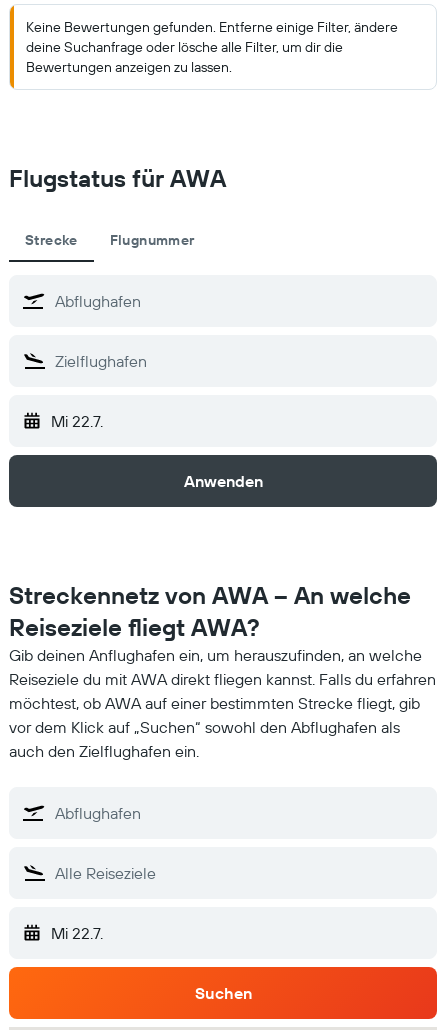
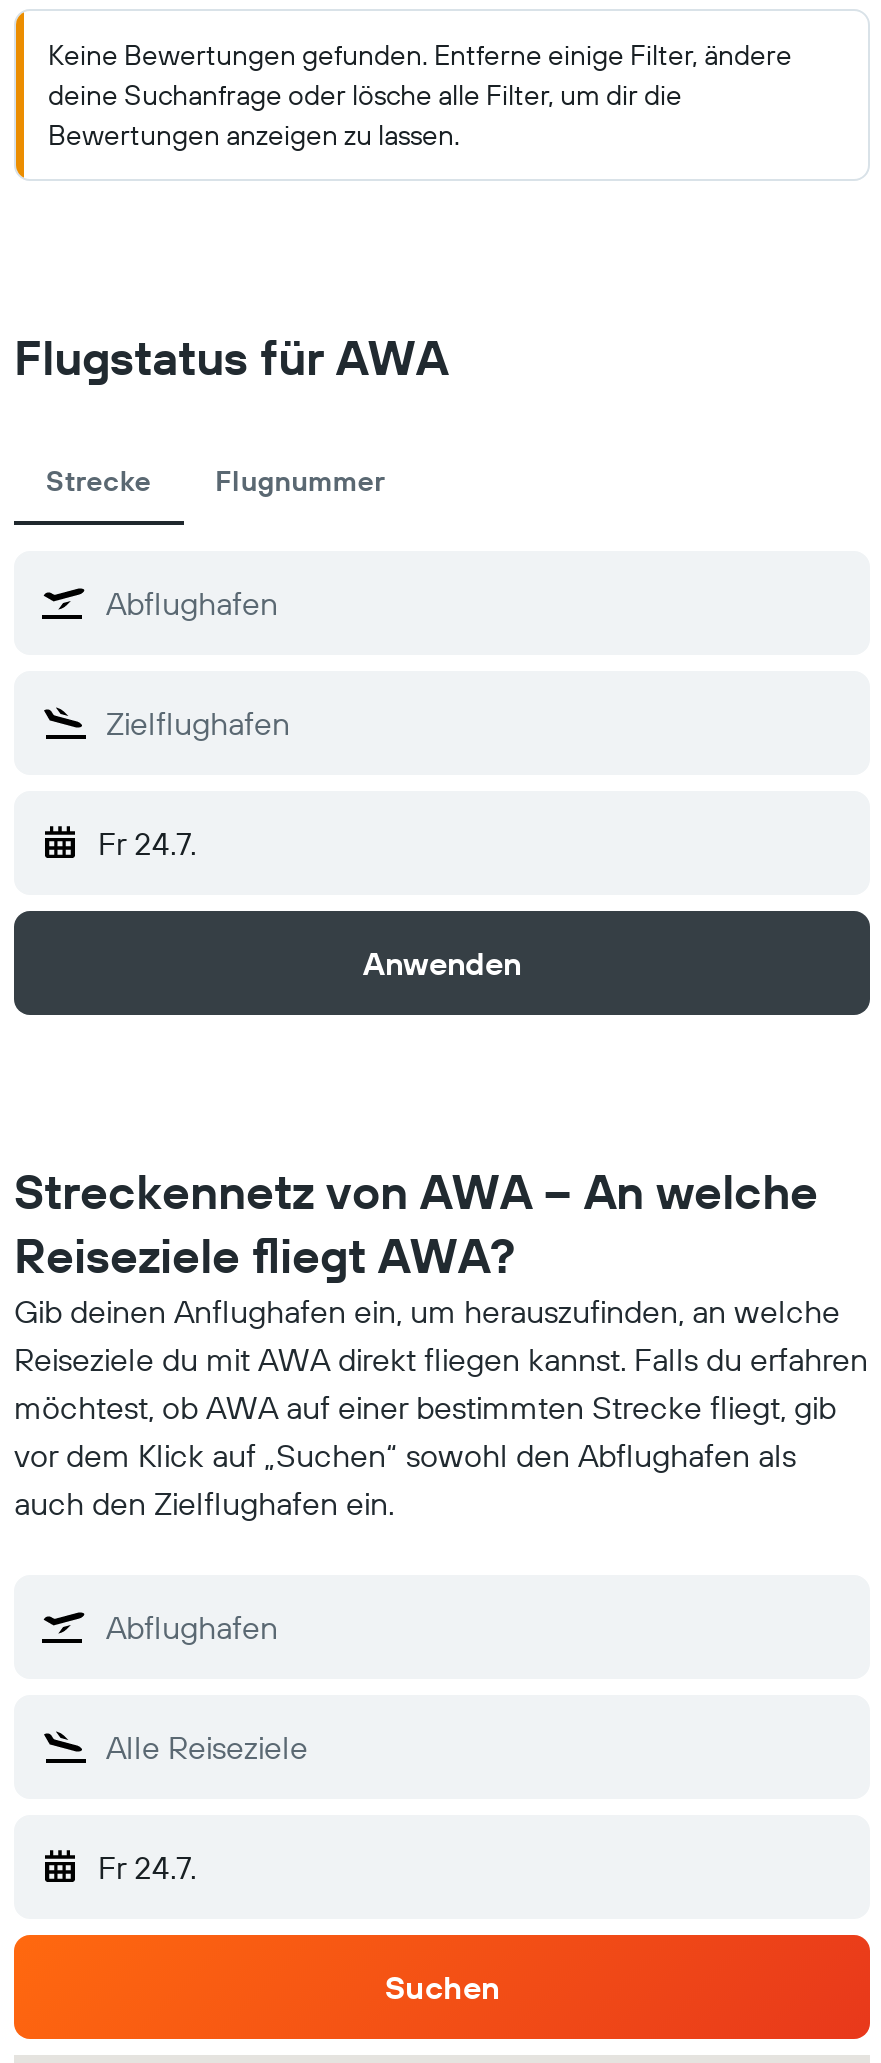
- Mi 22.7.
+ Fr 24.7.

- Mi 22.7.
+ Fr 24.7.
